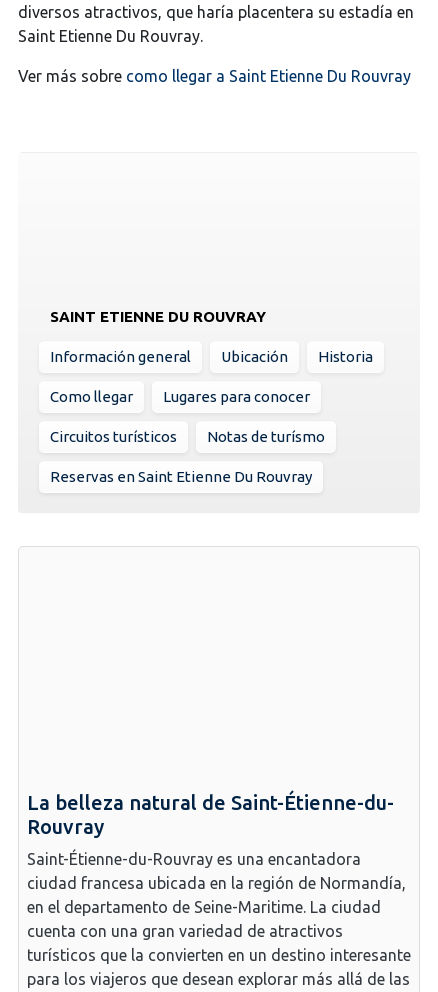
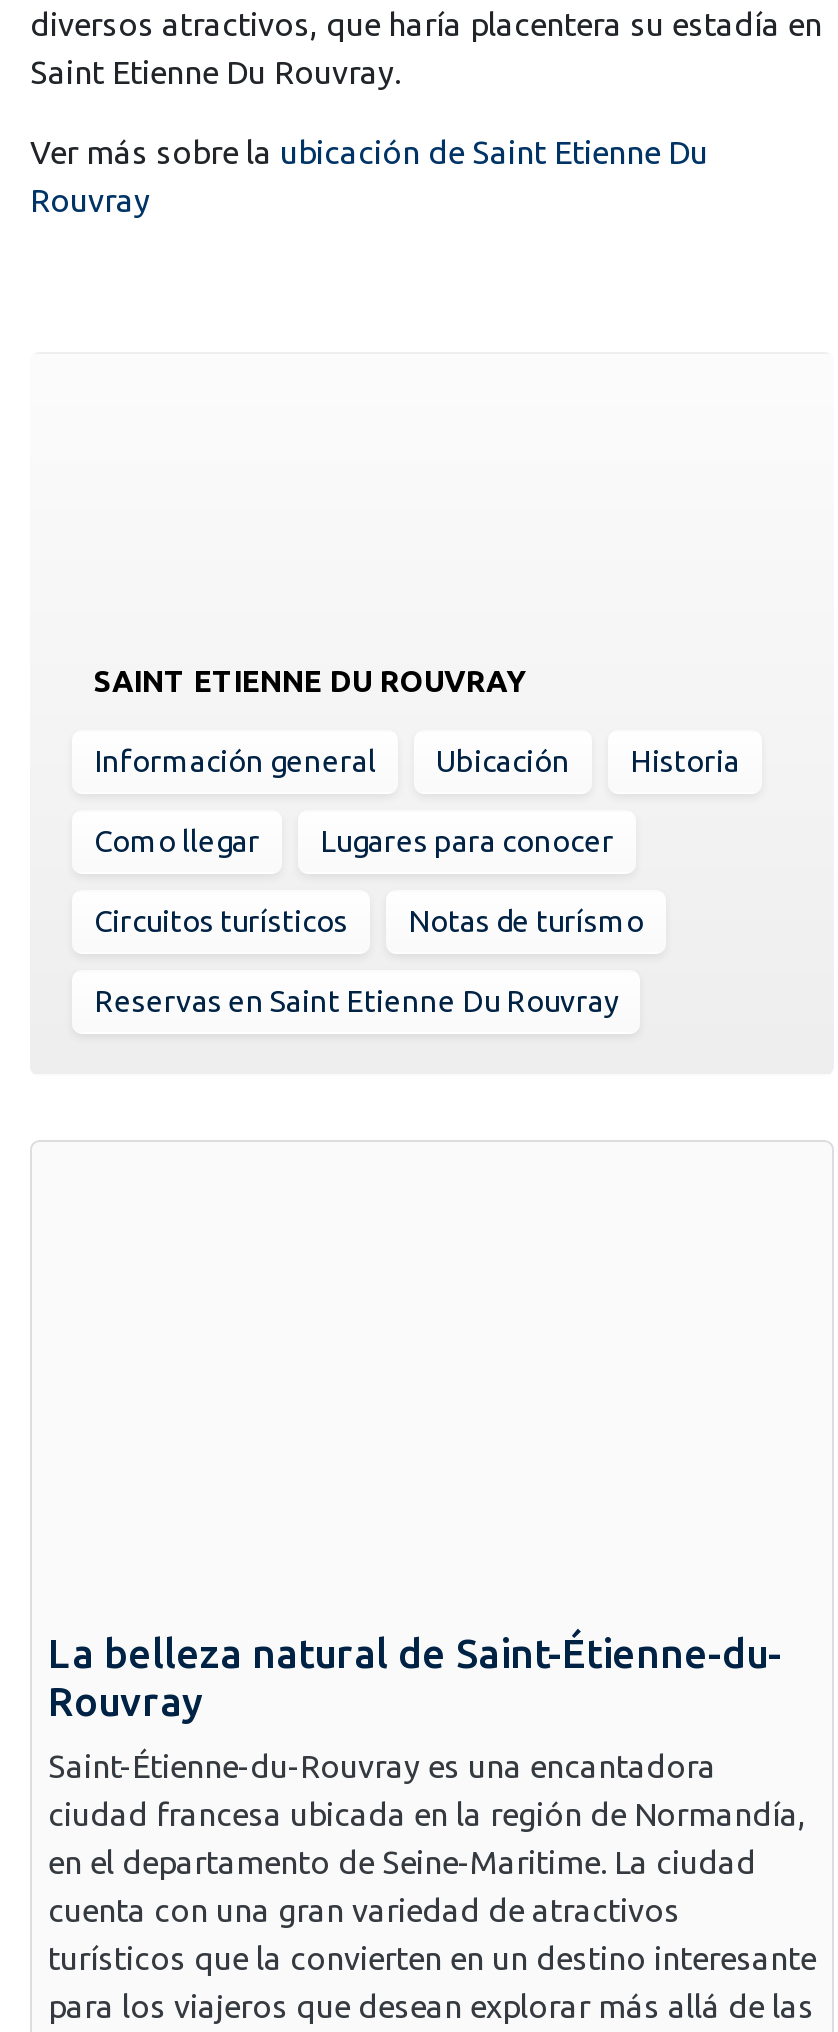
- Ver más sobre como llegar a Saint Etienne Du Rouvray
+ Ver más sobre la ubicación de Saint Etienne Du
+ Rouvray
